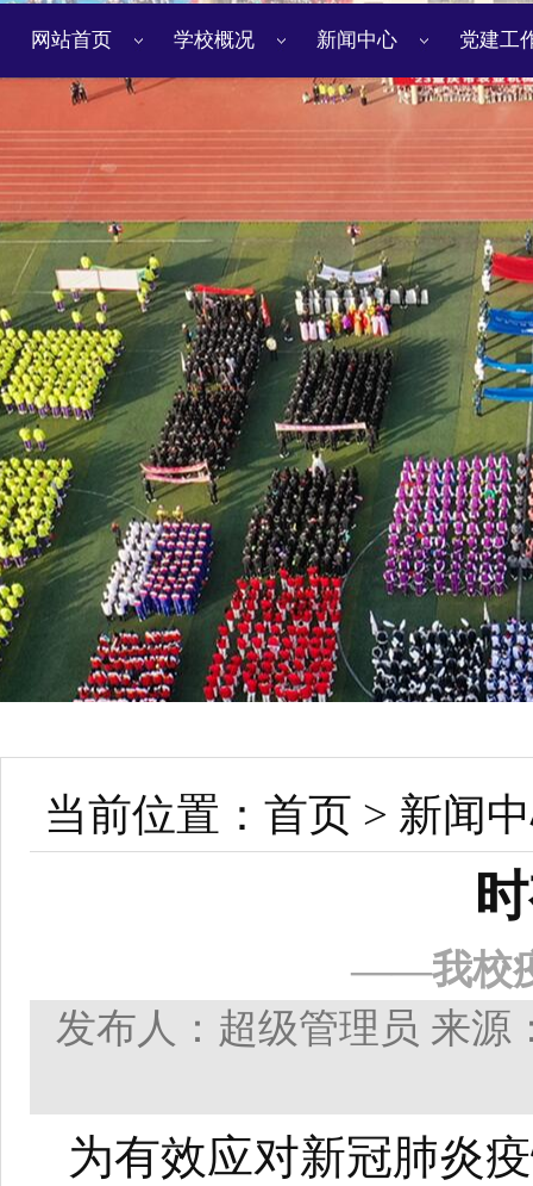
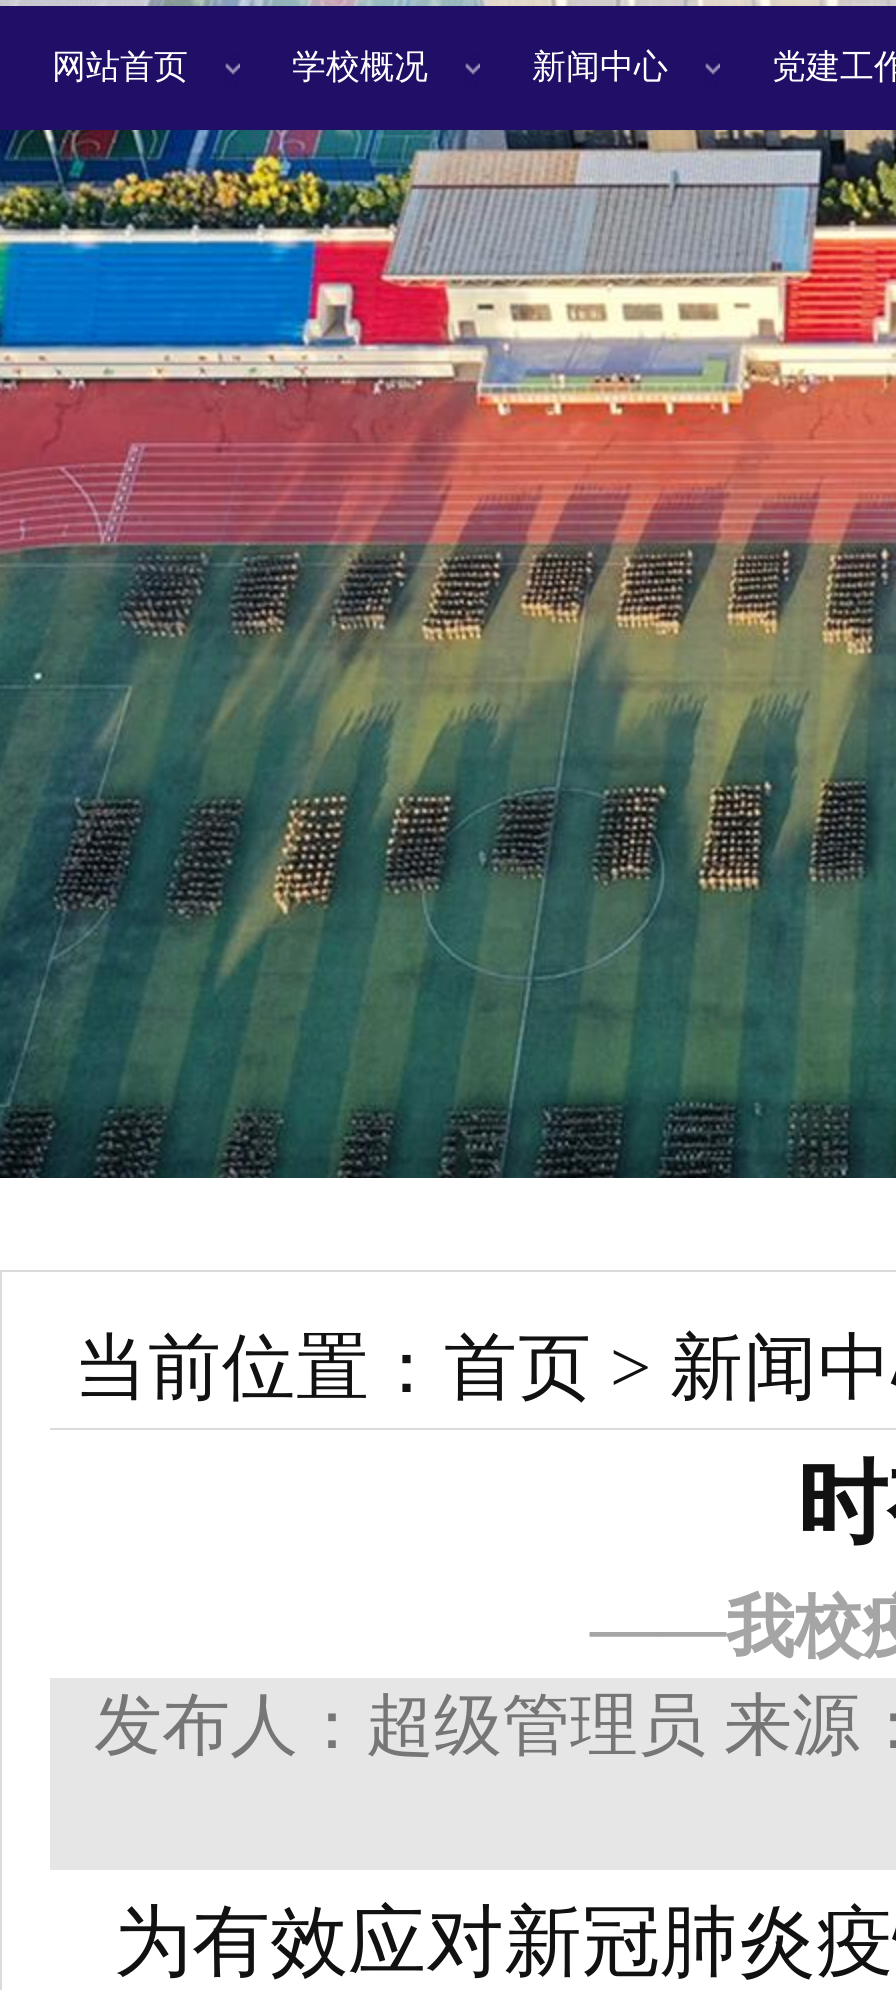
- [image]
+ [image]
